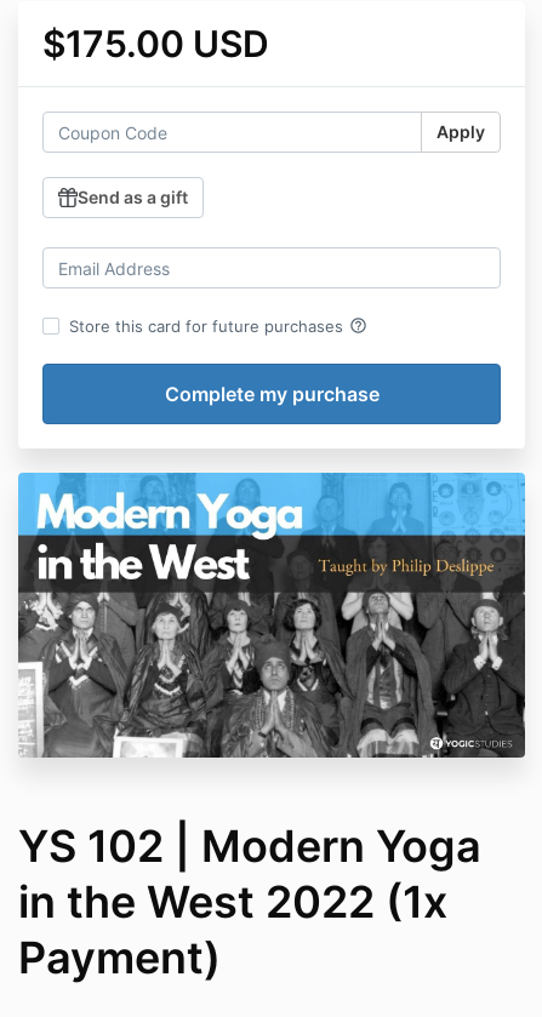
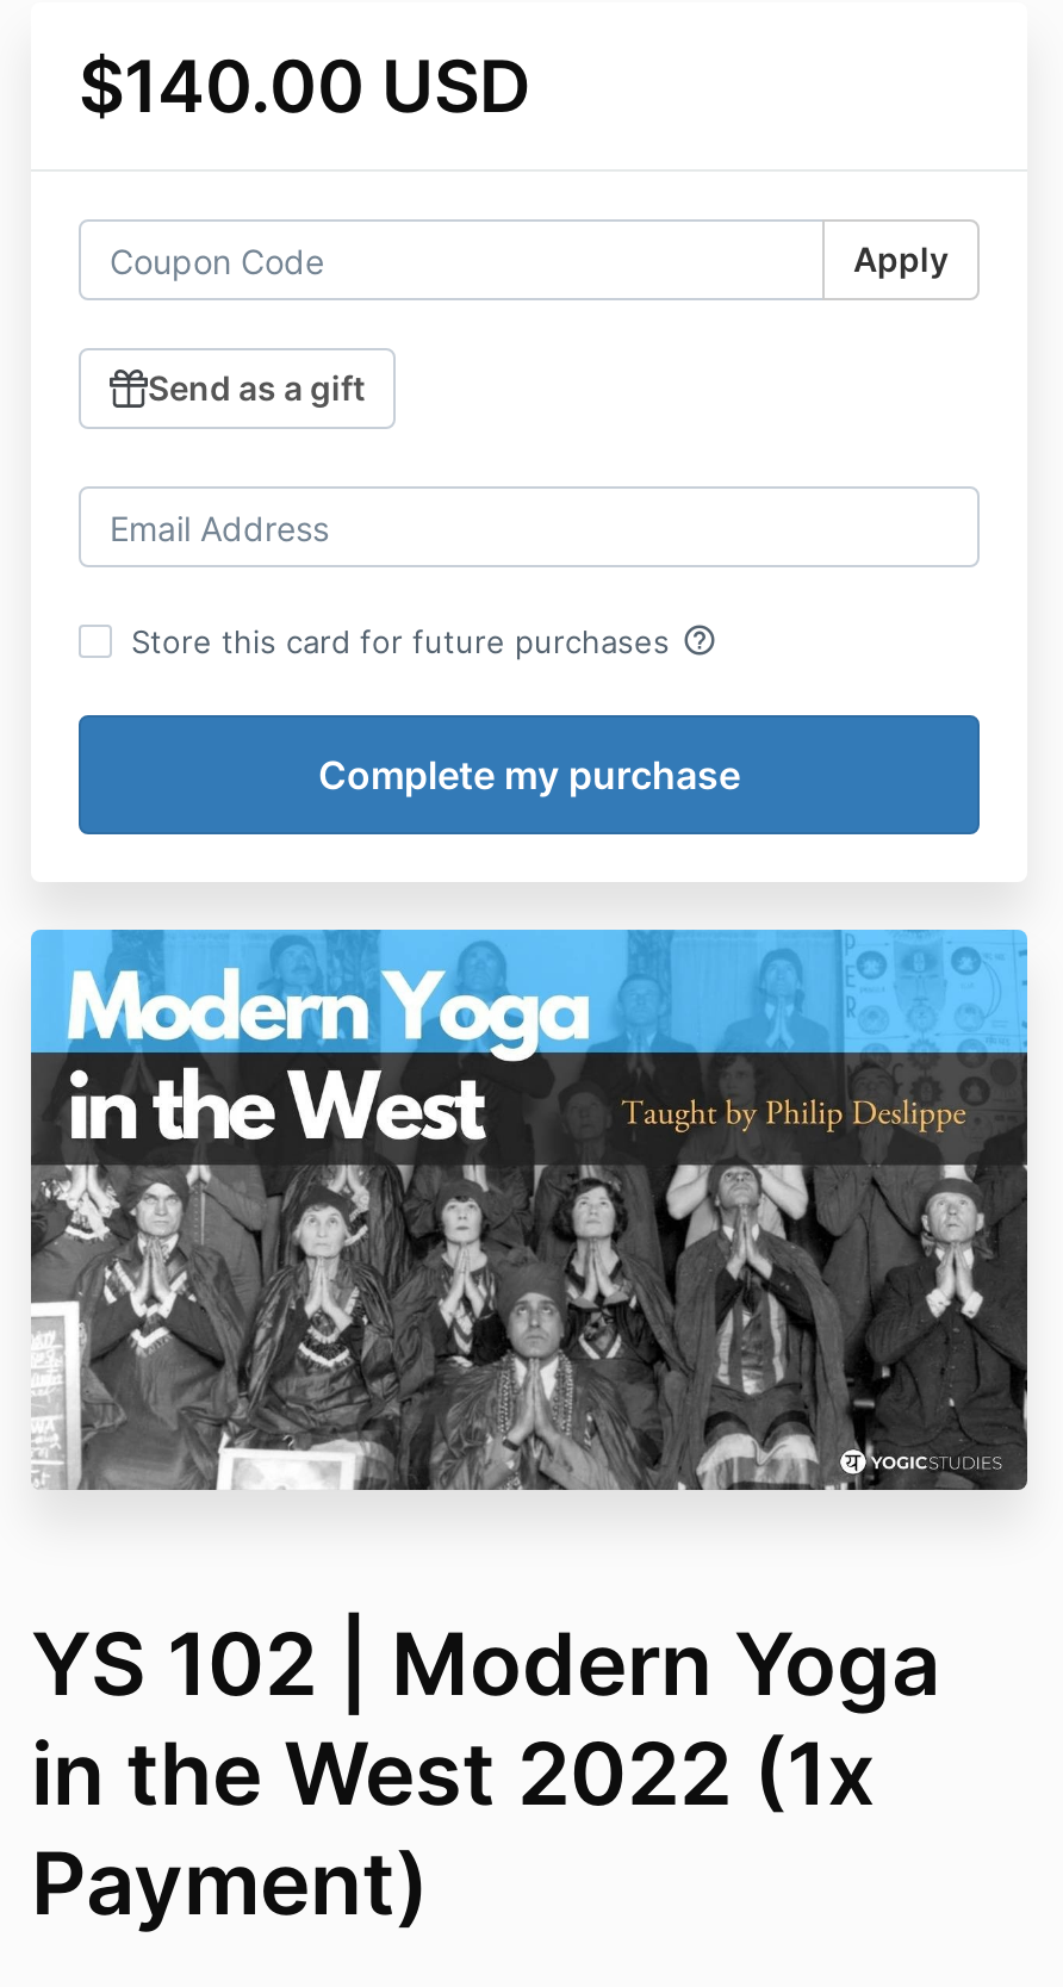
- $175.00 USD
+ $140.00 USD
